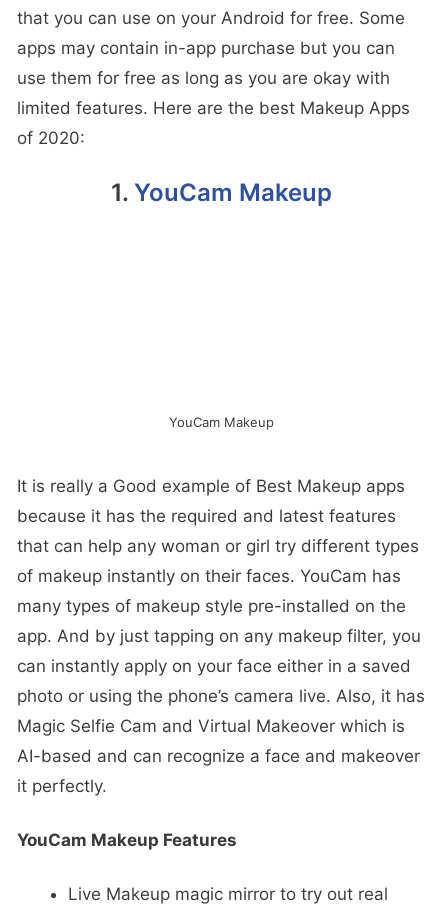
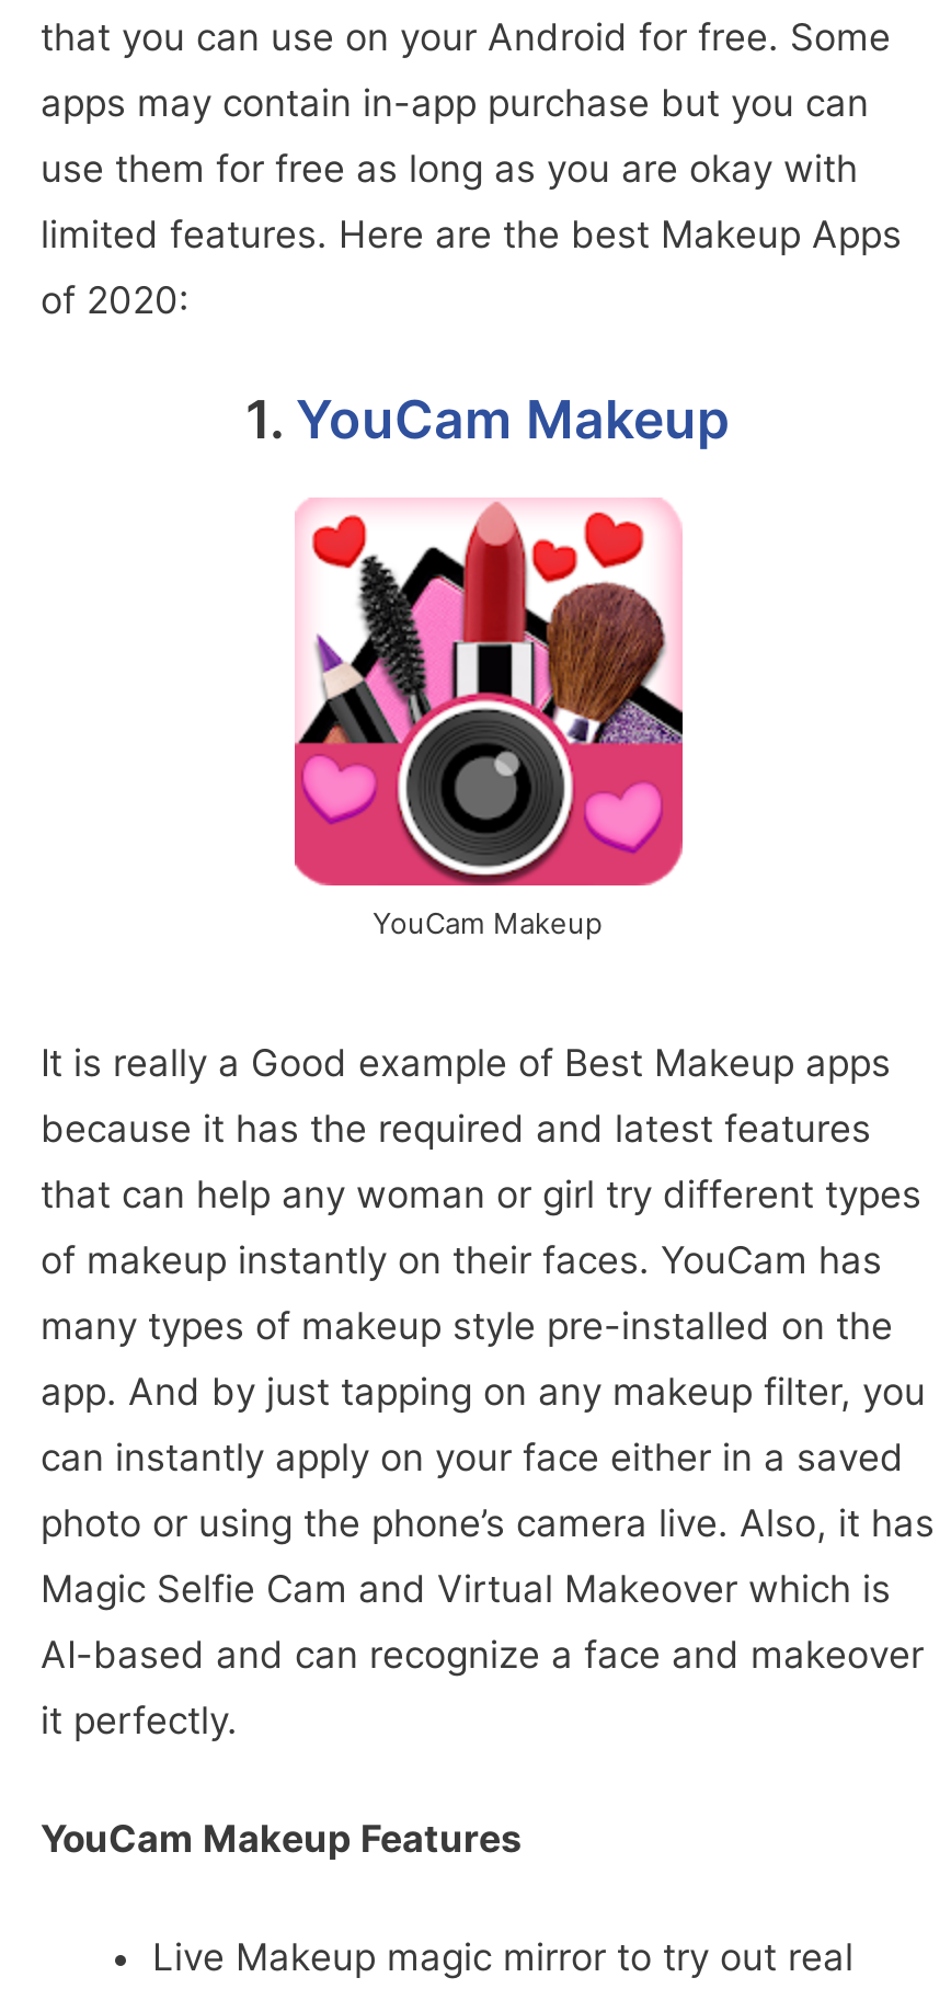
+ [image]
